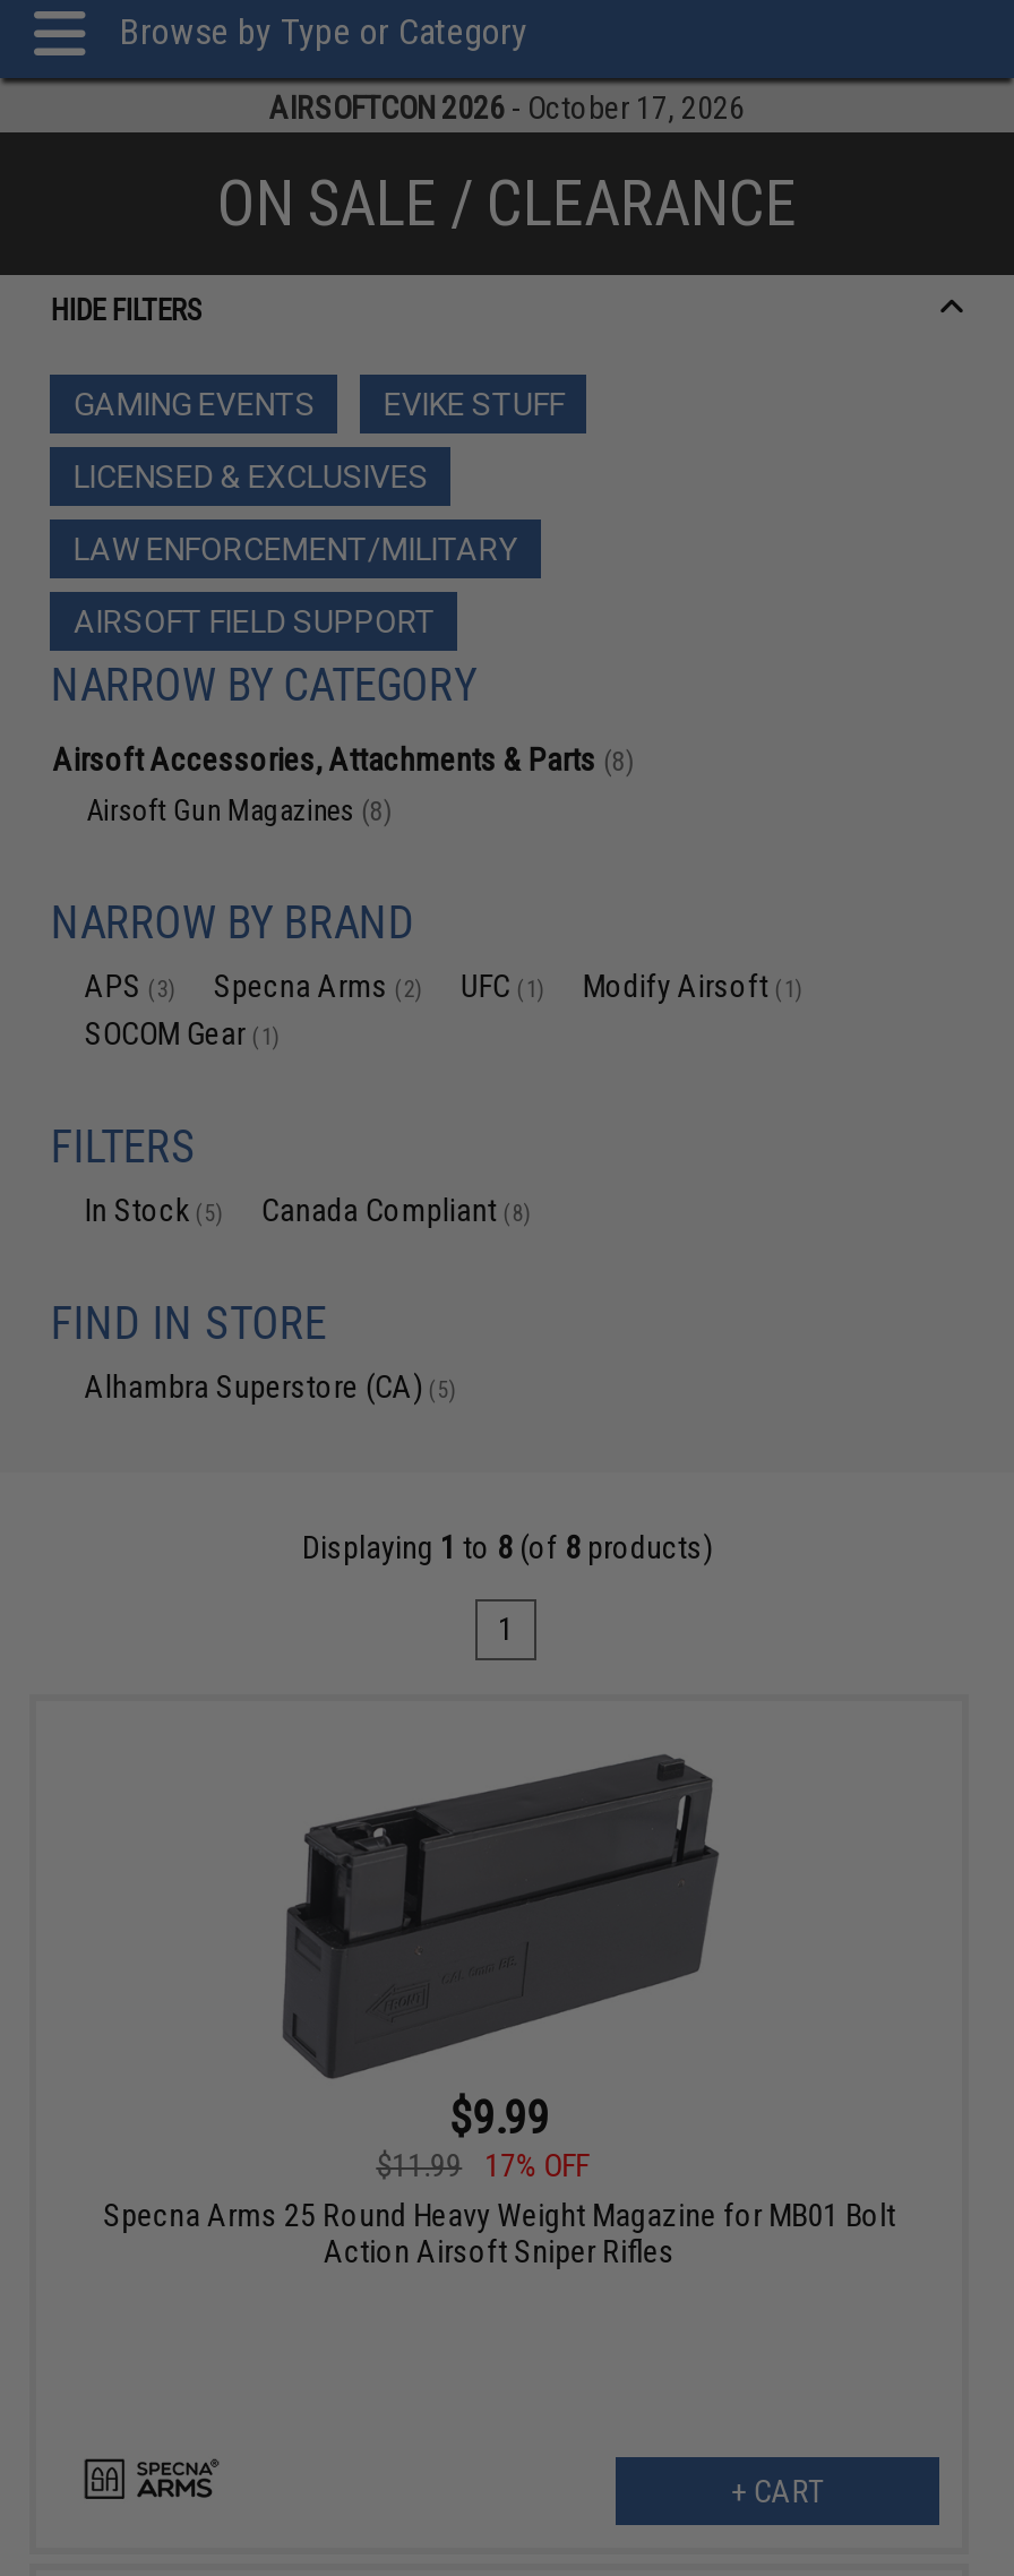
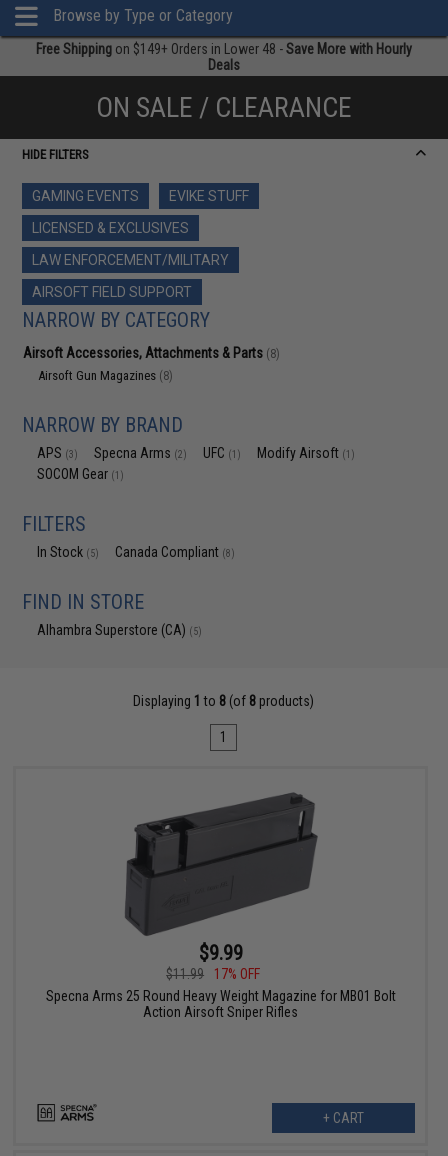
- AIRSOFTCON 2026 - October 17, 2026
+ Free Shipping on $149+ Orders in Lower 48 - Save More with Hourly
+ Deals
